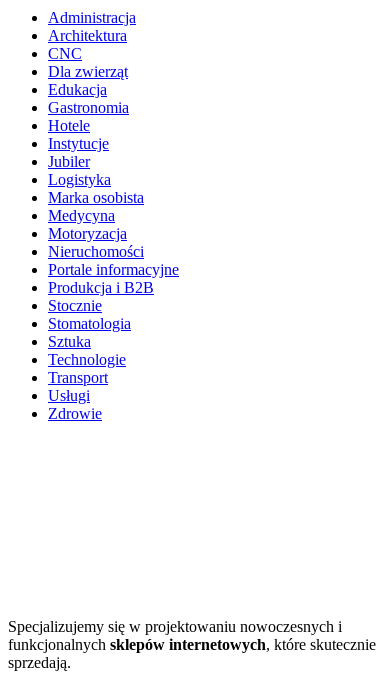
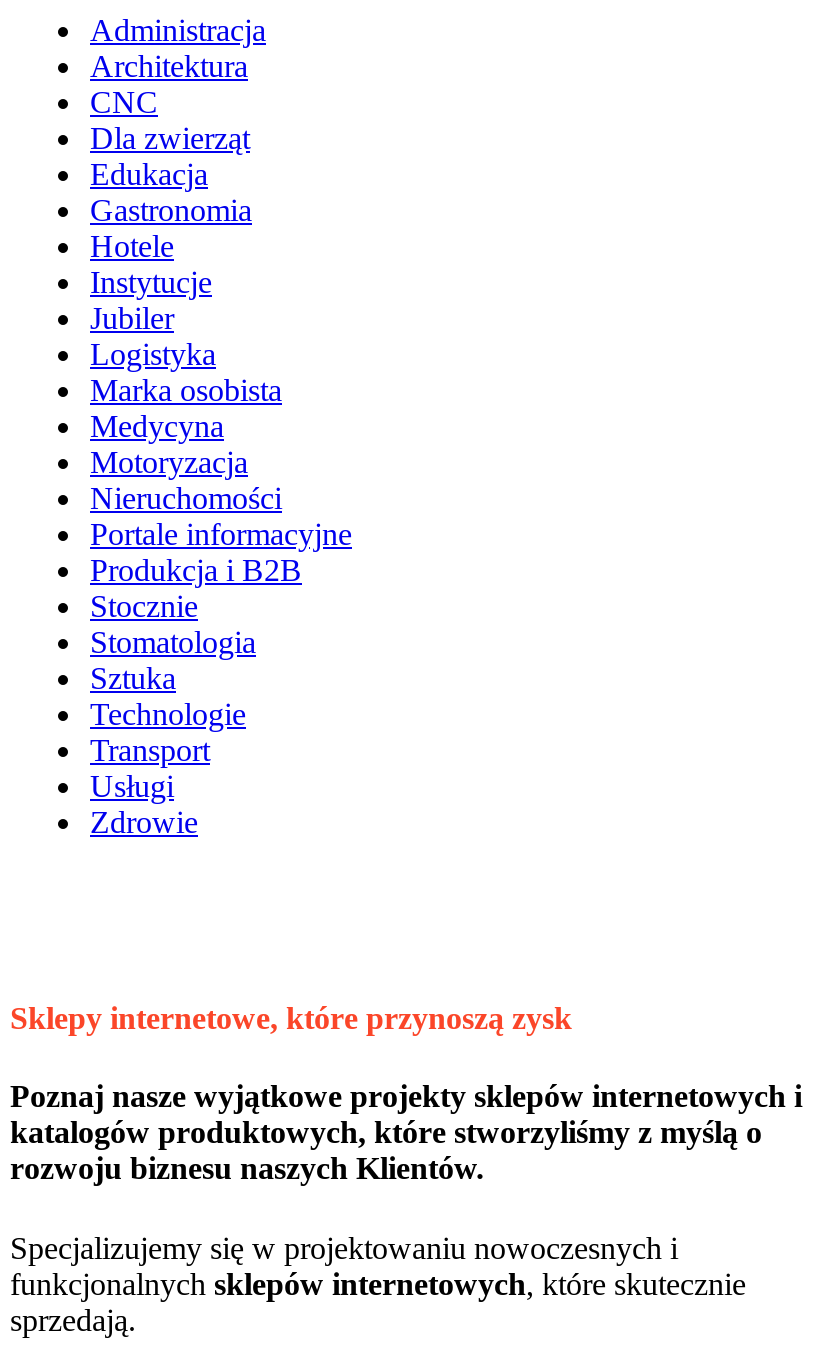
+ Sklepy internetowe, które przynoszą zysk
+ Poznaj nasze wyjątkowe projekty sklepów internetowych i
+ katalogów produktowych, które stworzyliśmy z myślą o
+ rozwoju biznesu naszych Klientów.
